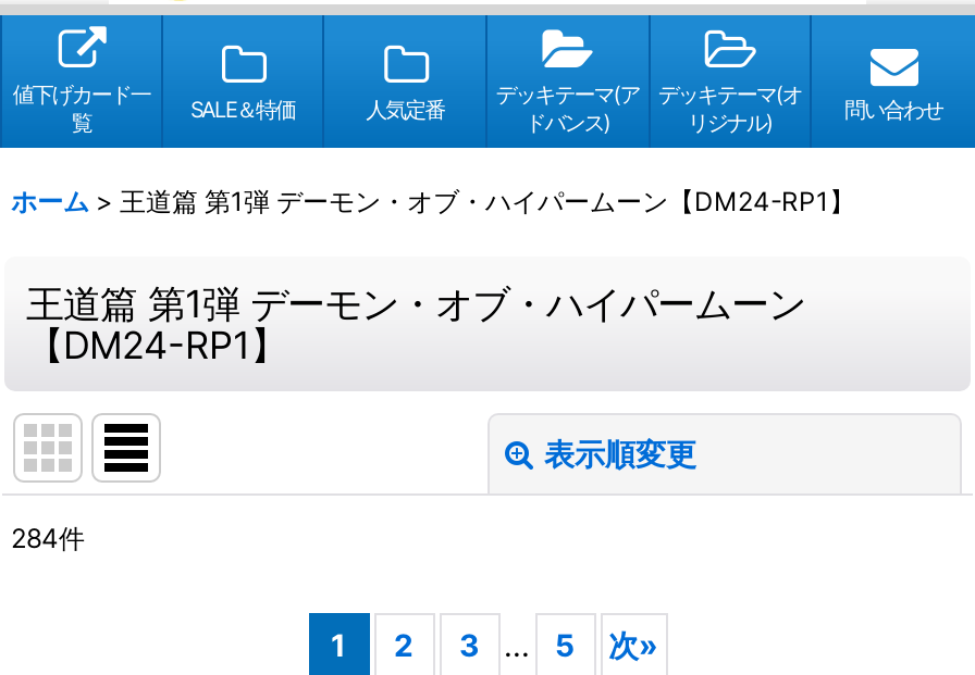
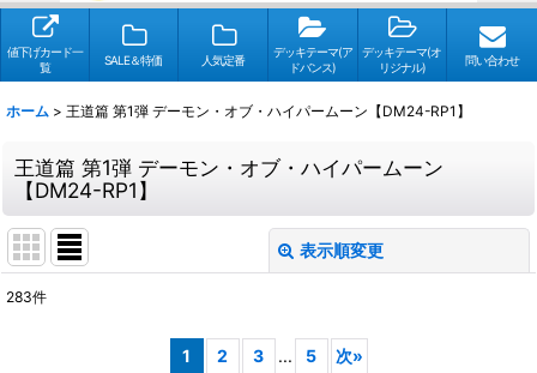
- 284件
+ 283件
